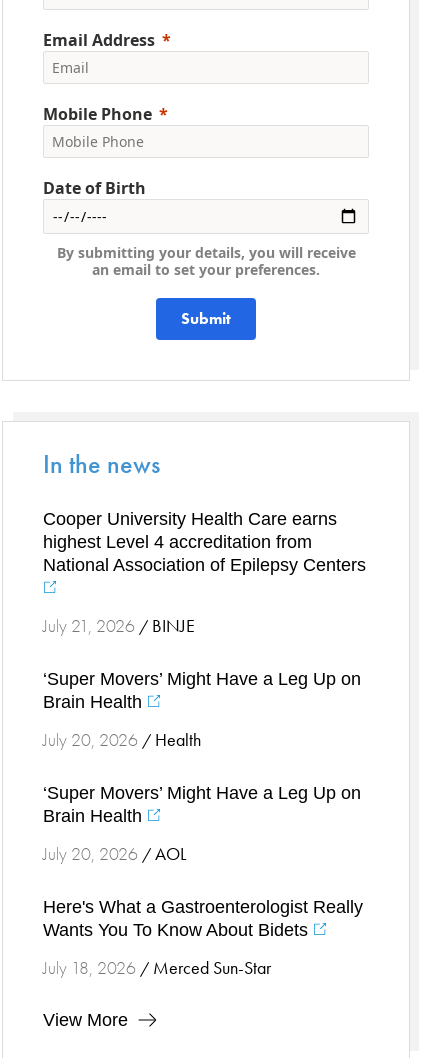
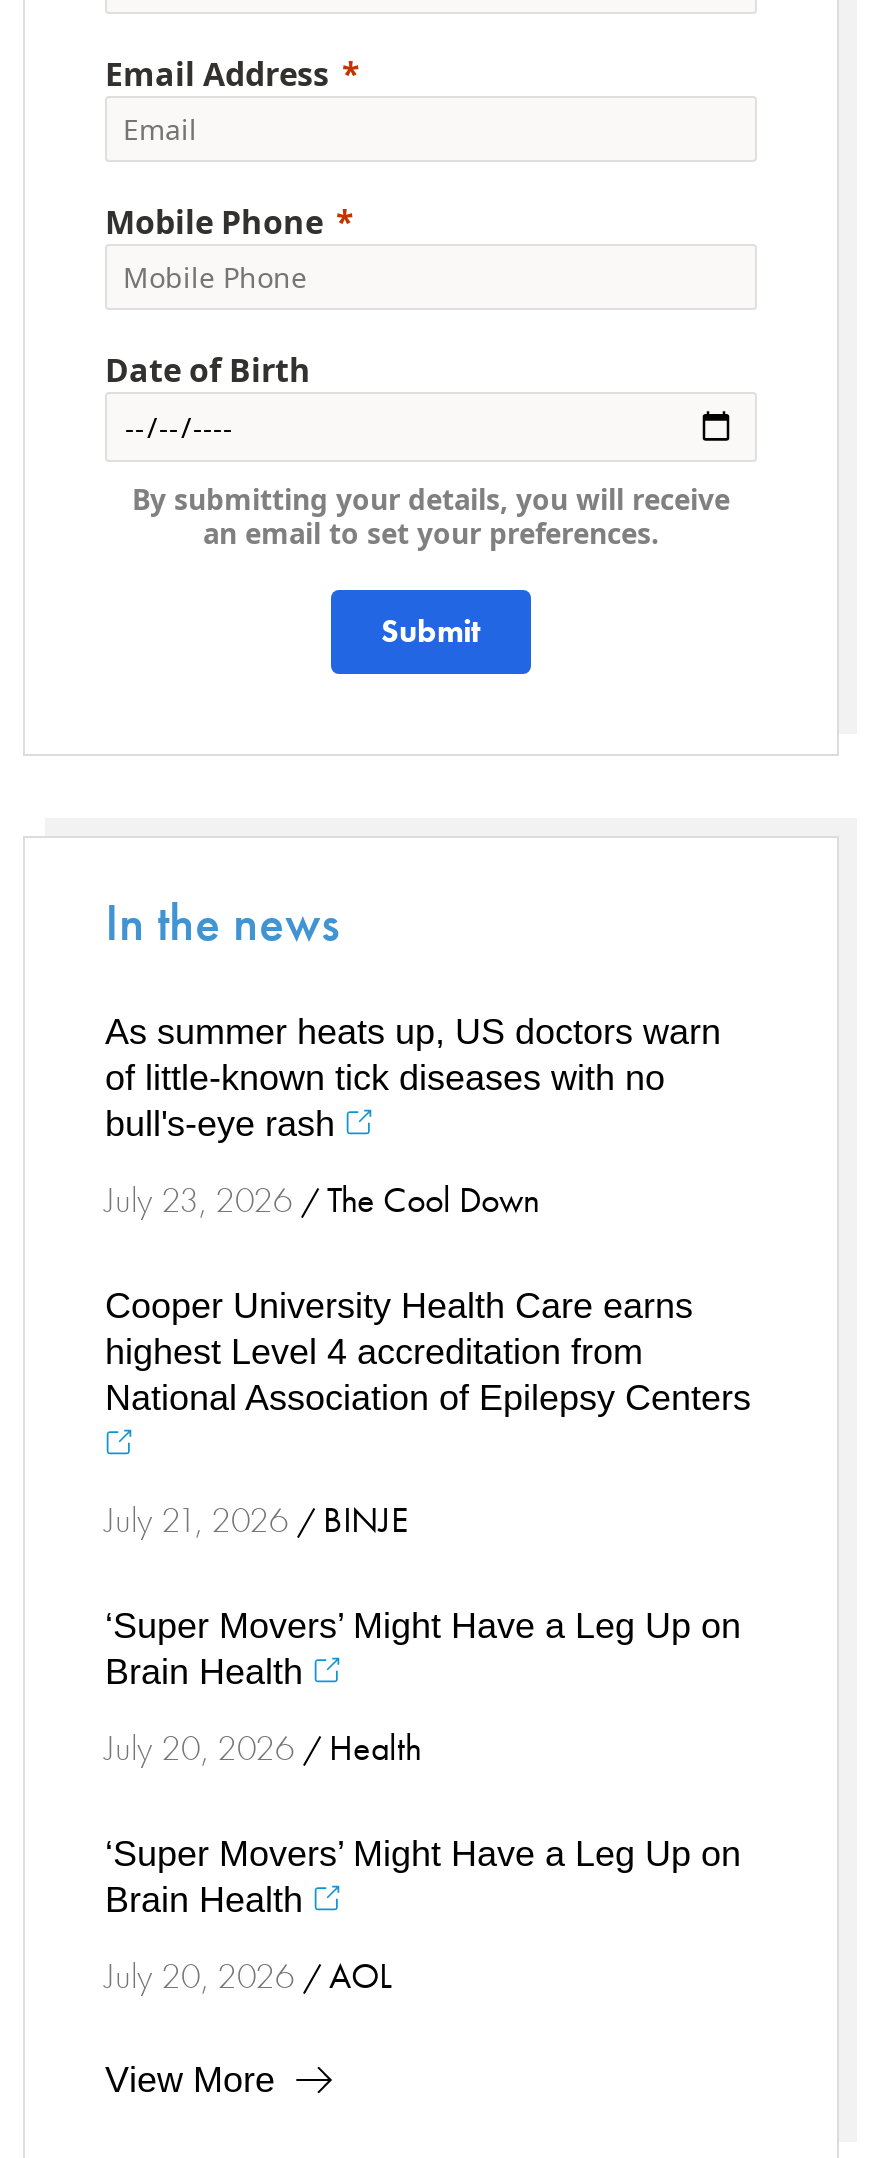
+ As summer heats up, US doctors warn
+ of little-known tick diseases with no
+ bull's-eye rash
+ July 23, 2026 / The Cool Down

moved down: Cooper University Health Care earns | highest Level 4 accreditation from | National Association of Epilepsy Centers | ... | Brain Health | July 20, 2026 / AOL

- Here's What a Gastroenterologist Really
- Wants You To Know About Bidets
- July 18, 2026 / Merced Sun-Star
